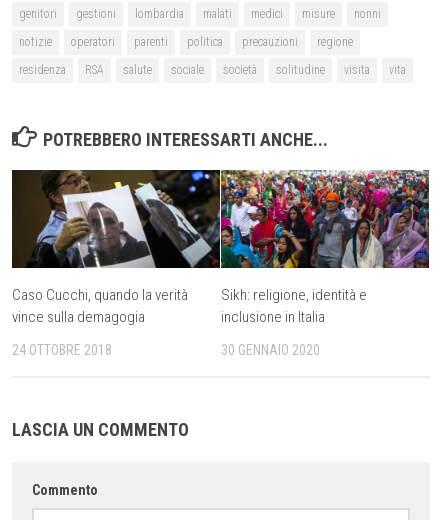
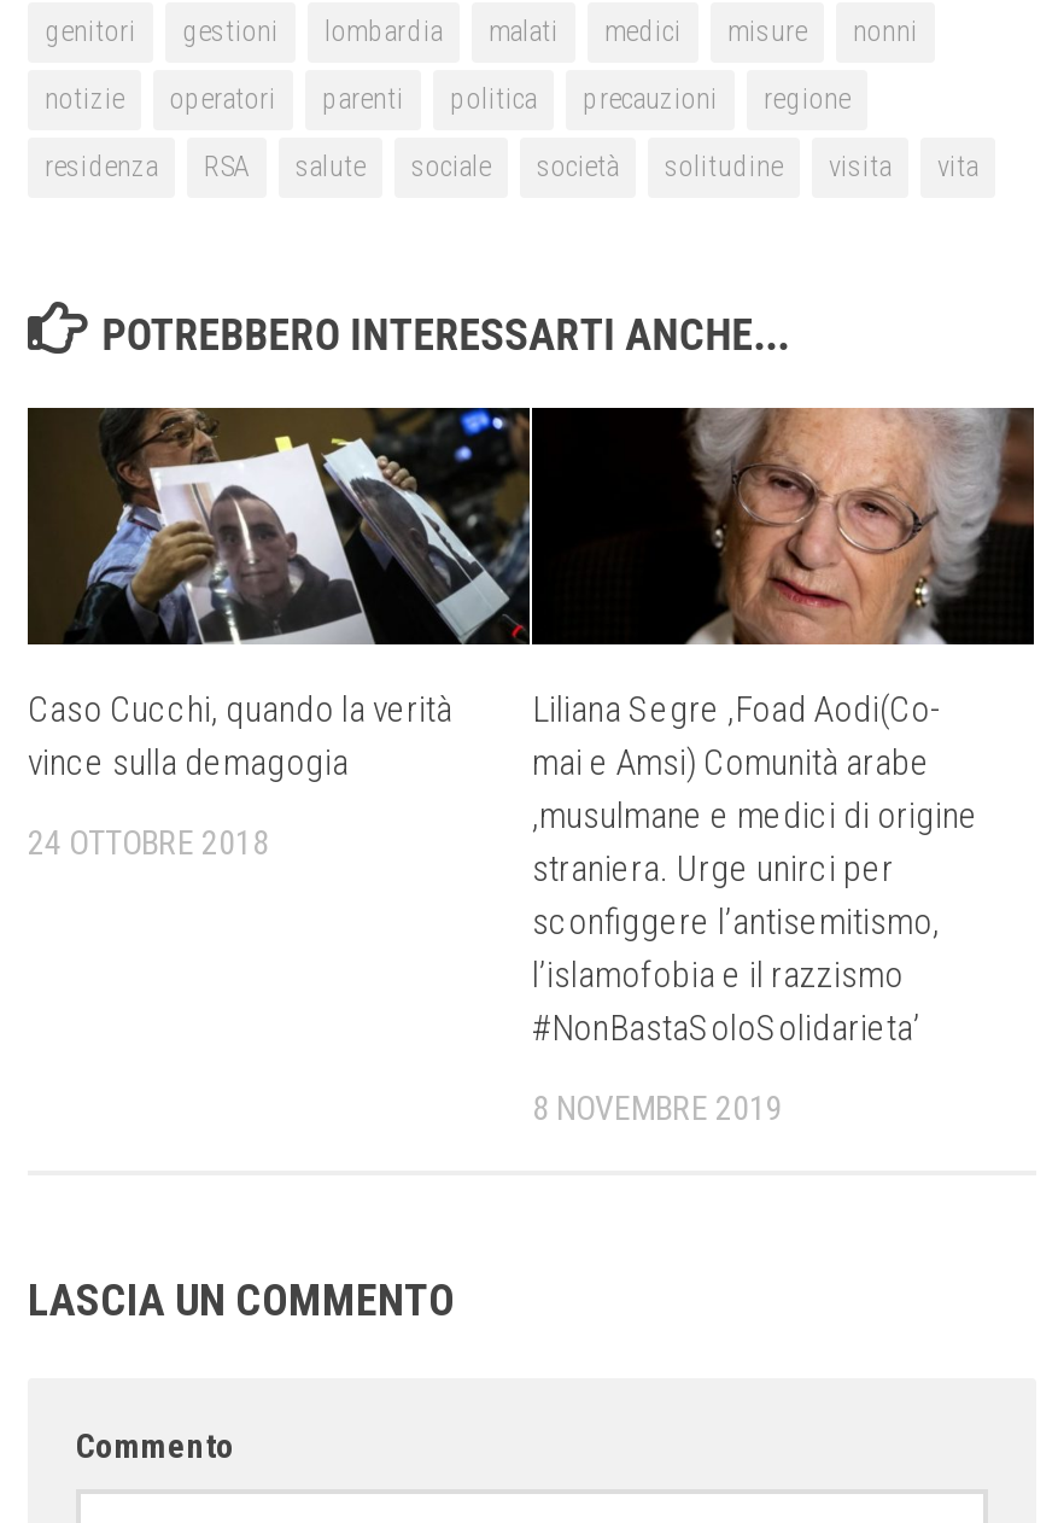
- [image]
- Sikh: religione, identità e
- inclusione in Italia
+ [image]
+ Liliana Segre ,Foad Aodi(Co-
+ mai e Amsi) Comunità arabe
+ ,musulmane e medici di origine
+ straniera. Urge unirci per
+ sconfiggere l’antisemitismo,
+ l’islamofobia e il razzismo
+ #NonBastaSoloSolidarieta’

- 30 GENNAIO 2020
+ 8 NOVEMBRE 2019
